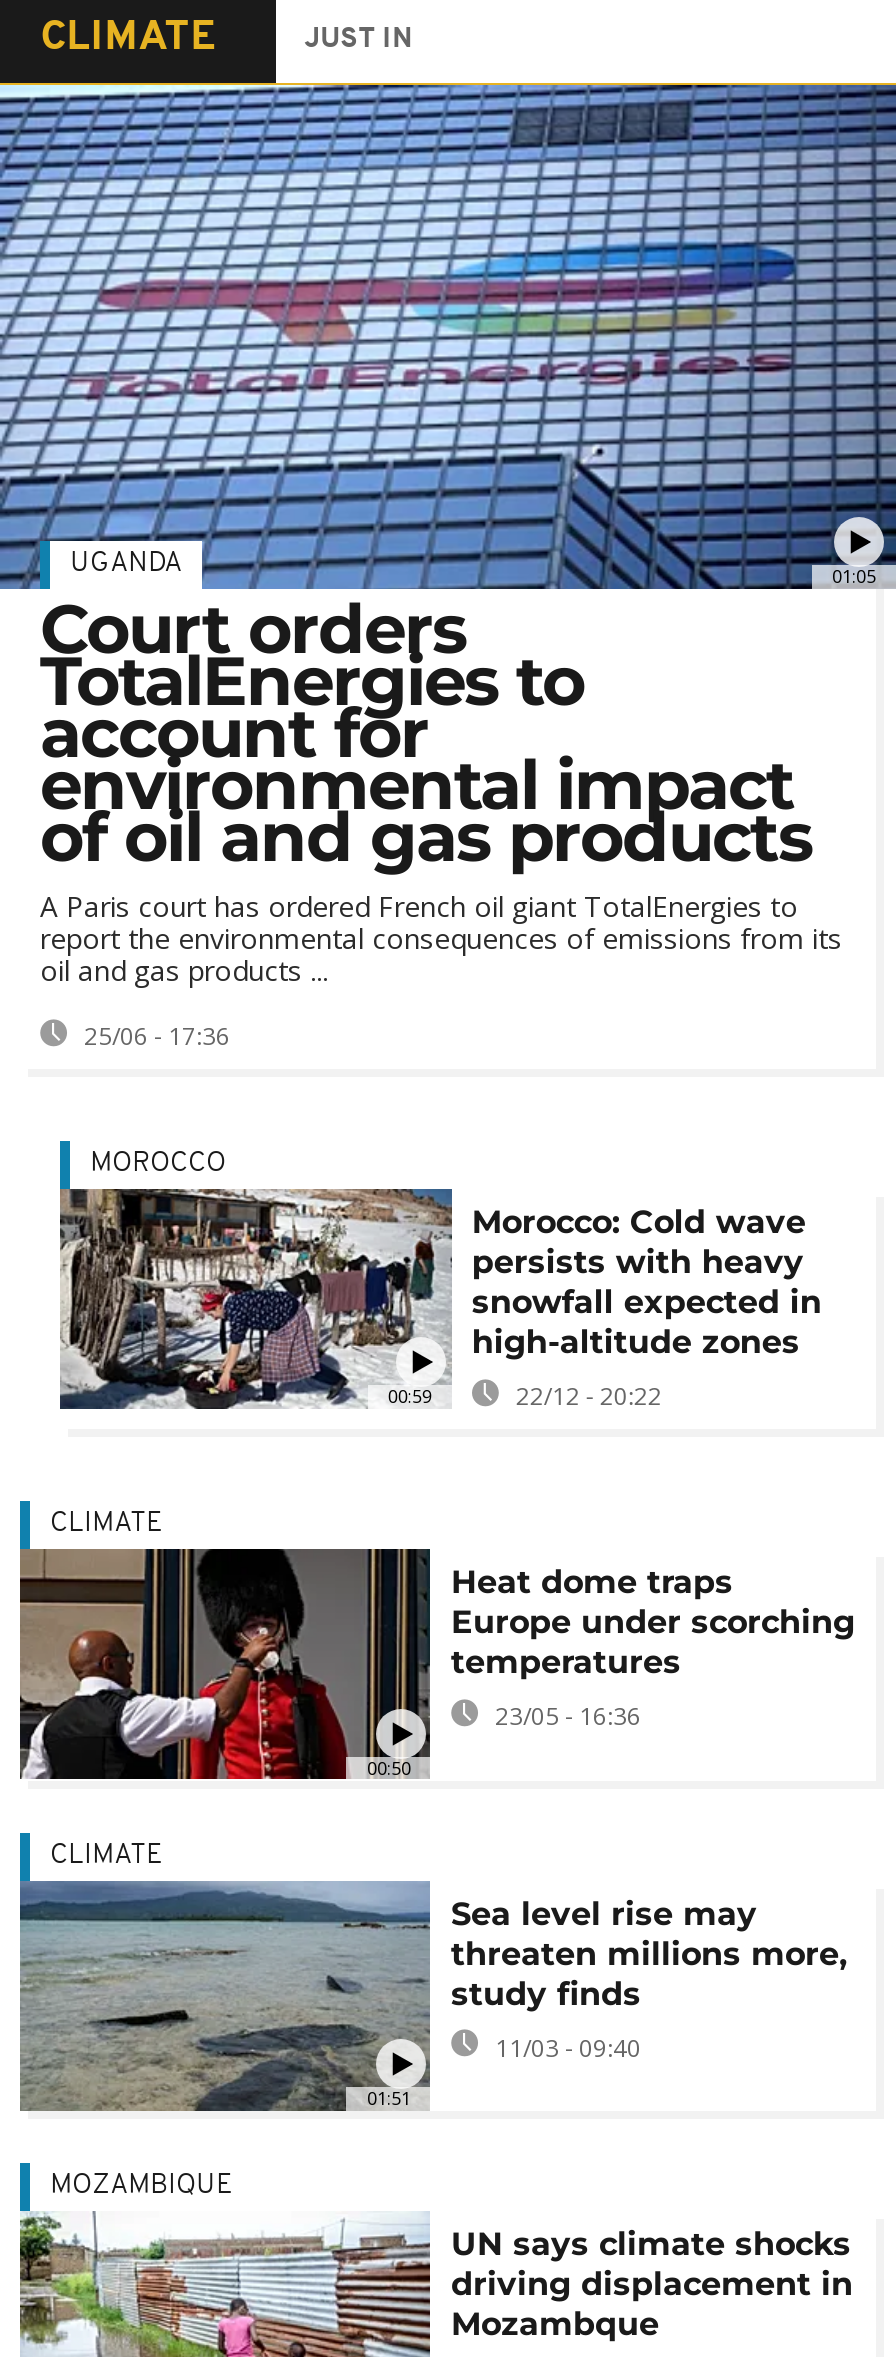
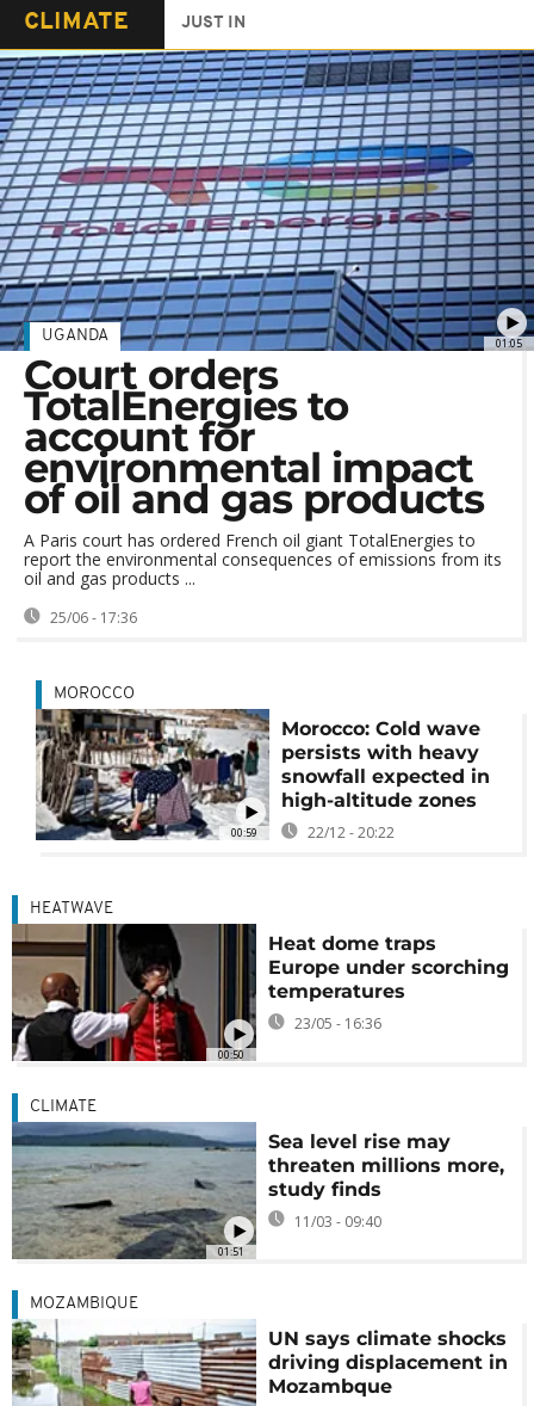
- CLIMATE
+ HEATWAVE
